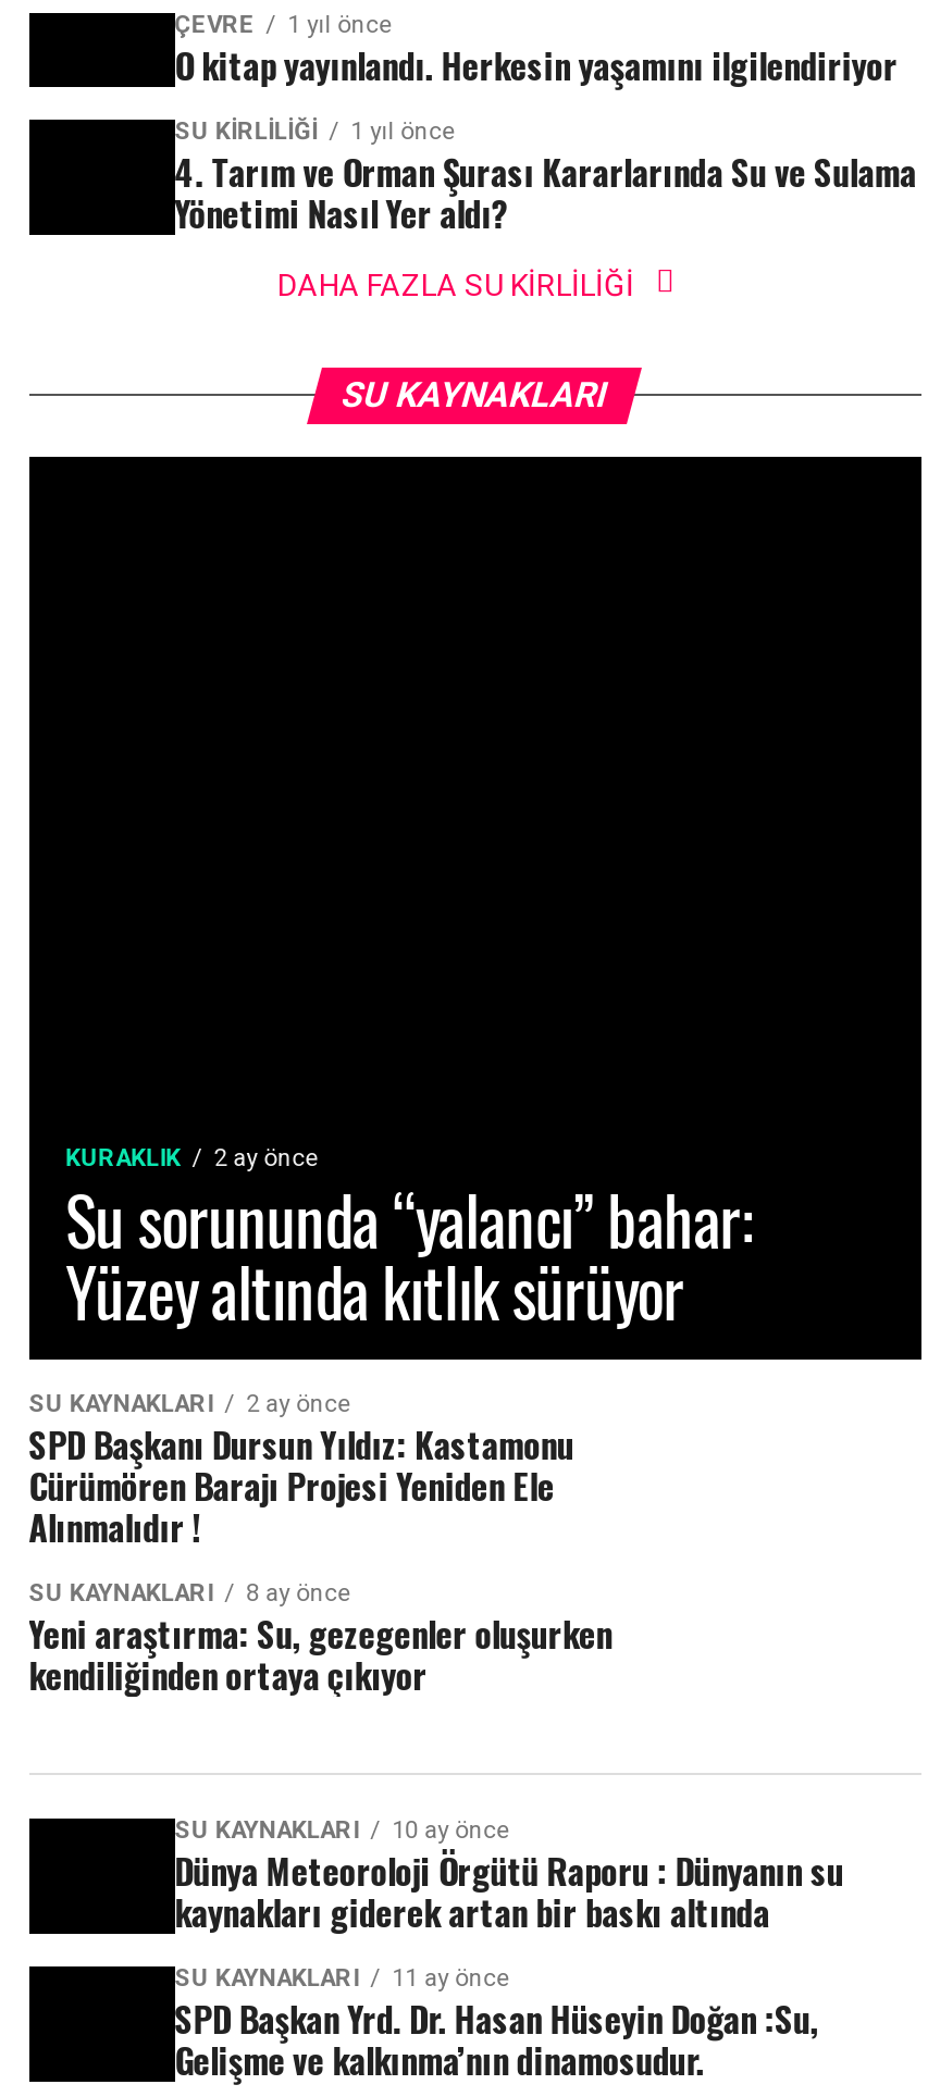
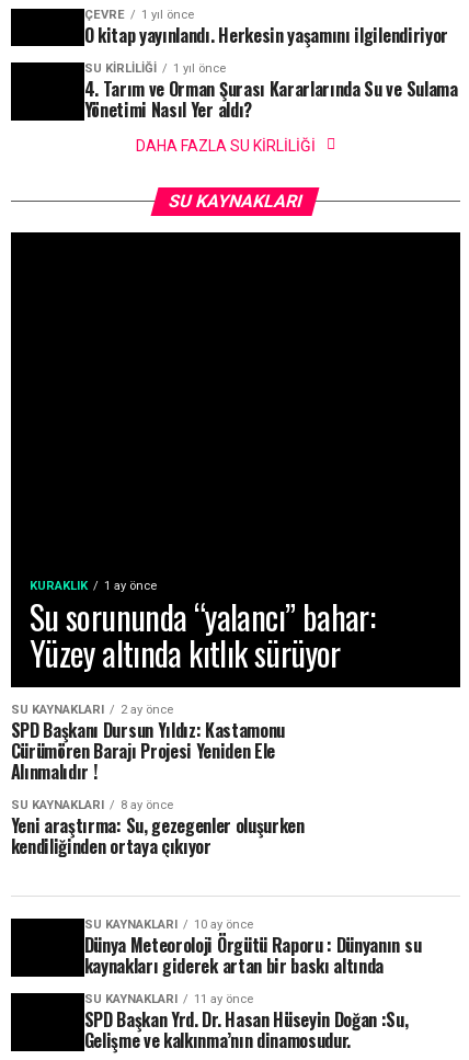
- KURAKLIK 2 ay önce
+ KURAKLIK 1 ay önce
